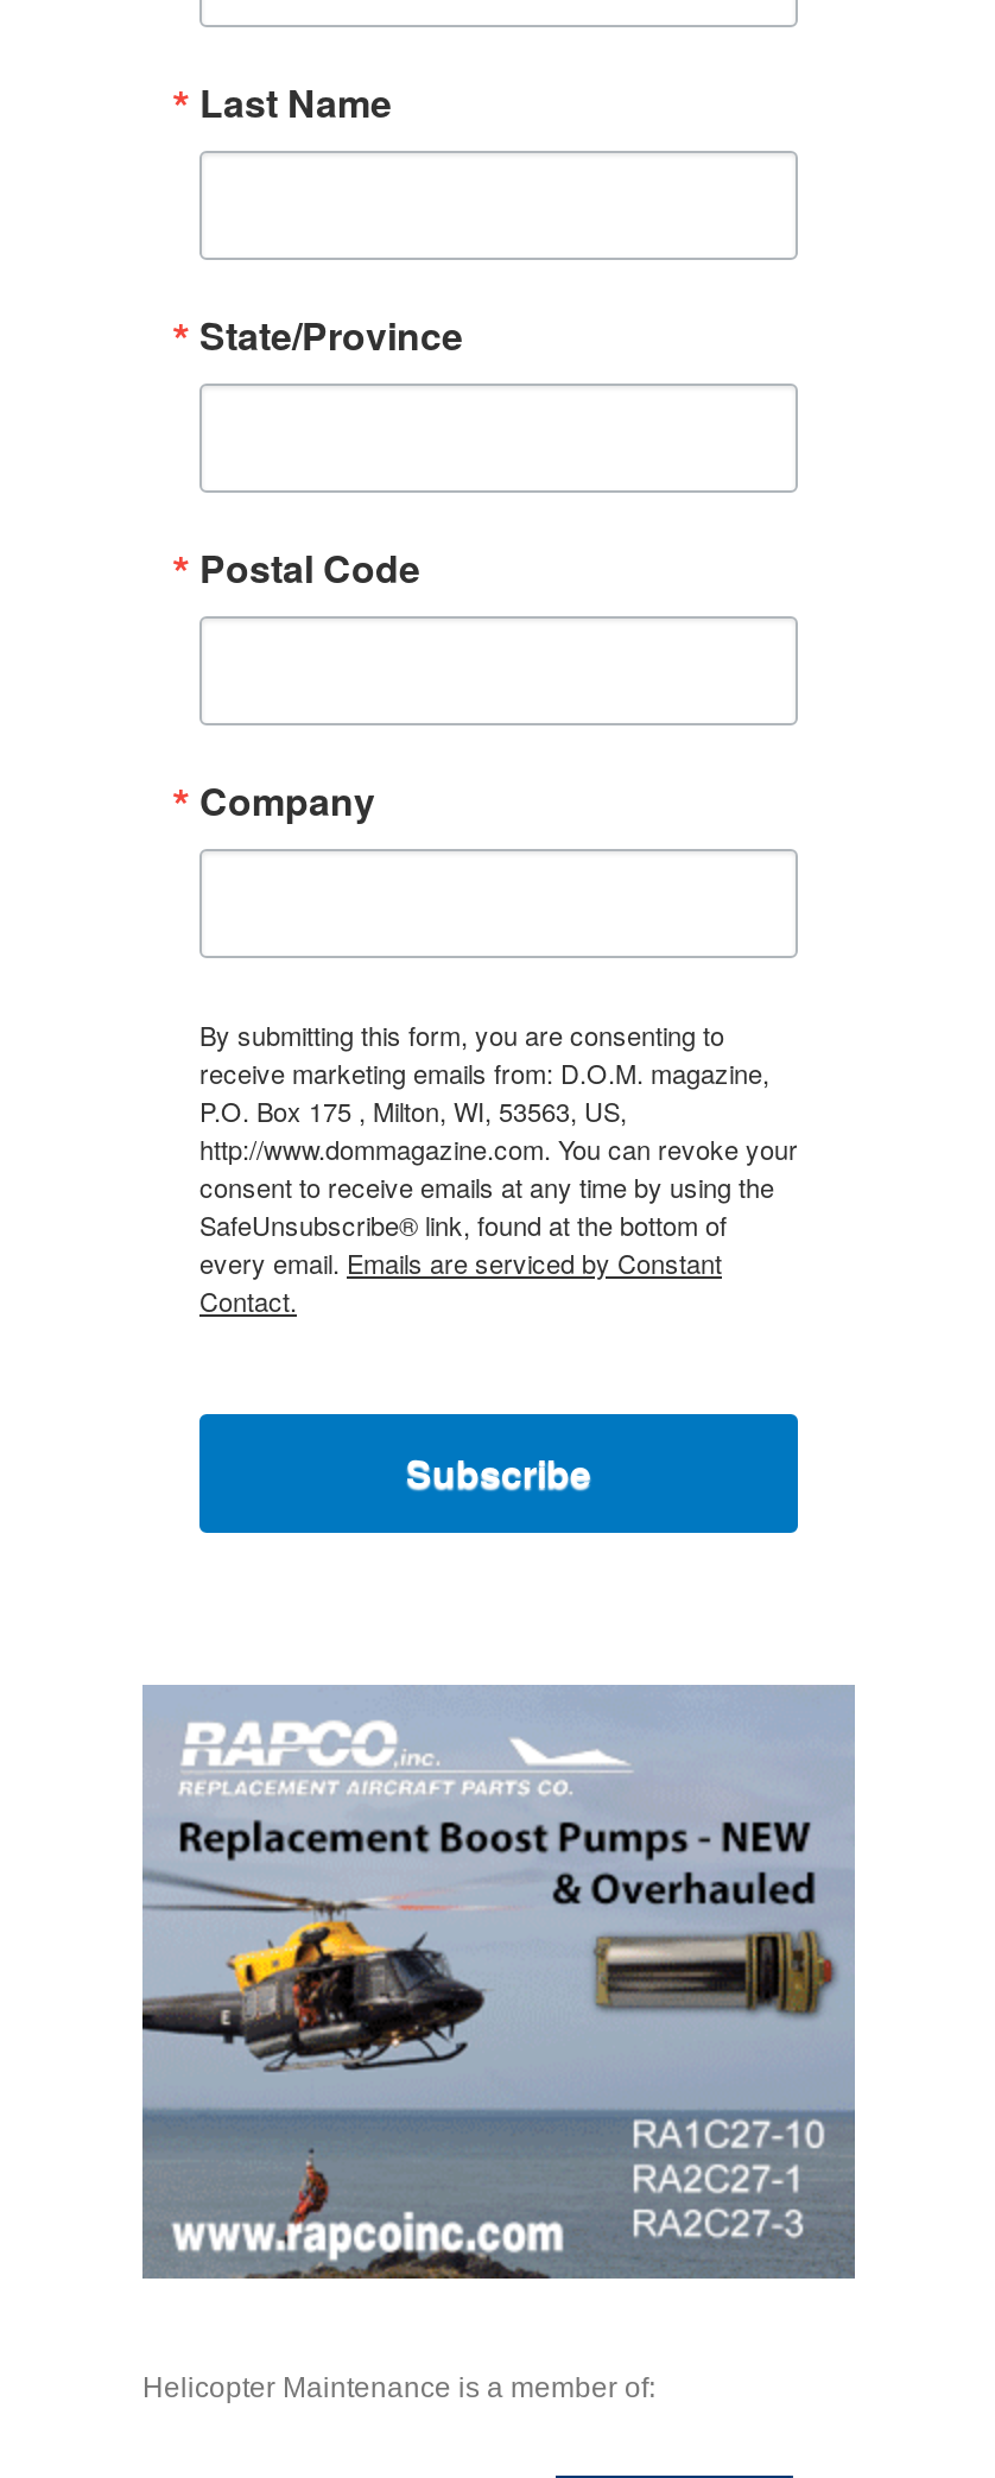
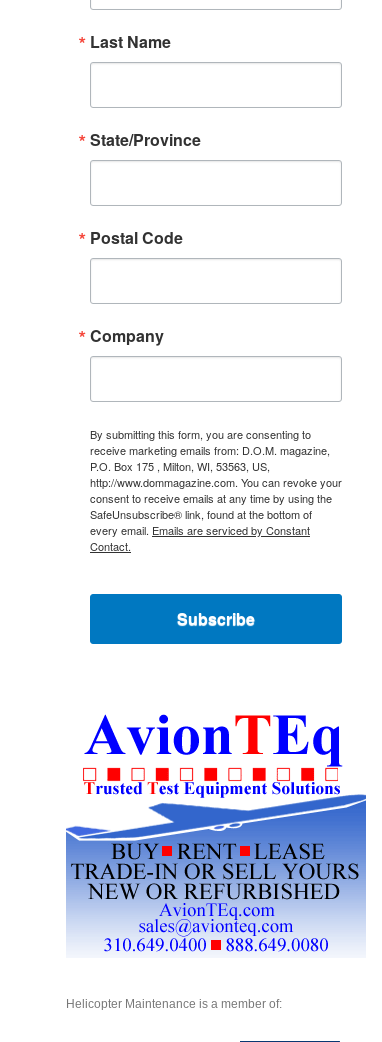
- [image]
+ [image]
